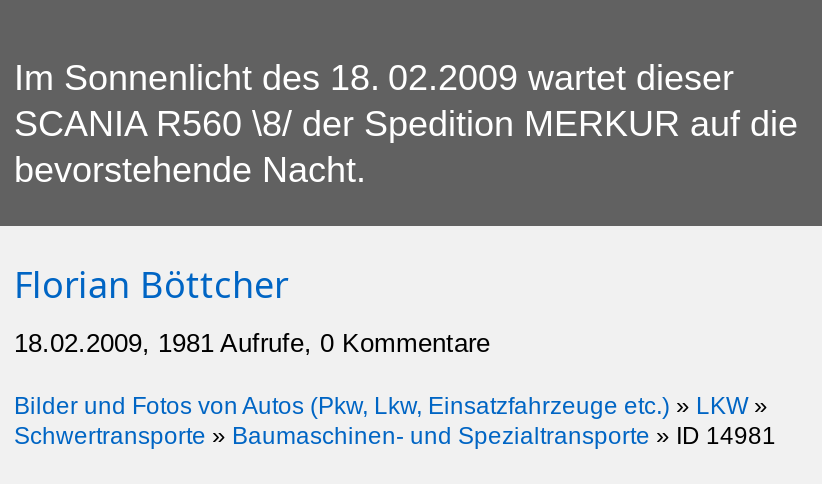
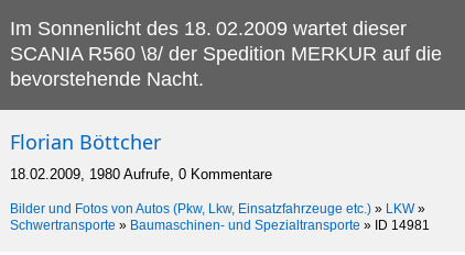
- 18.02.2009, 1981 Aufrufe, 0 Kommentare
+ 18.02.2009, 1980 Aufrufe, 0 Kommentare
